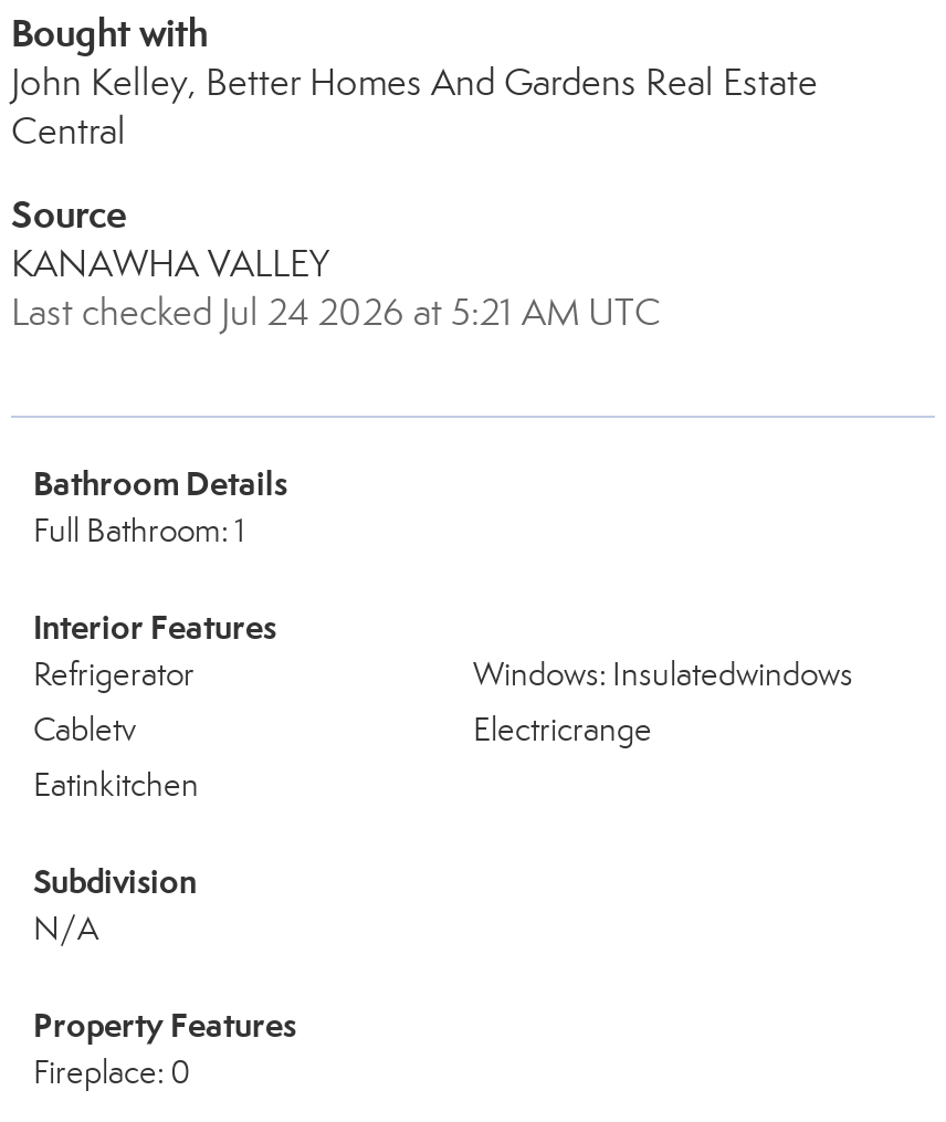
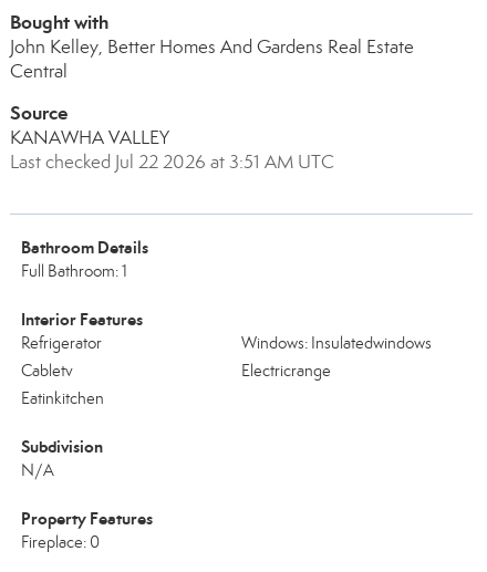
- Last checked Jul 24 2026 at 5:21 AM UTC
+ Last checked Jul 22 2026 at 3:51 AM UTC
